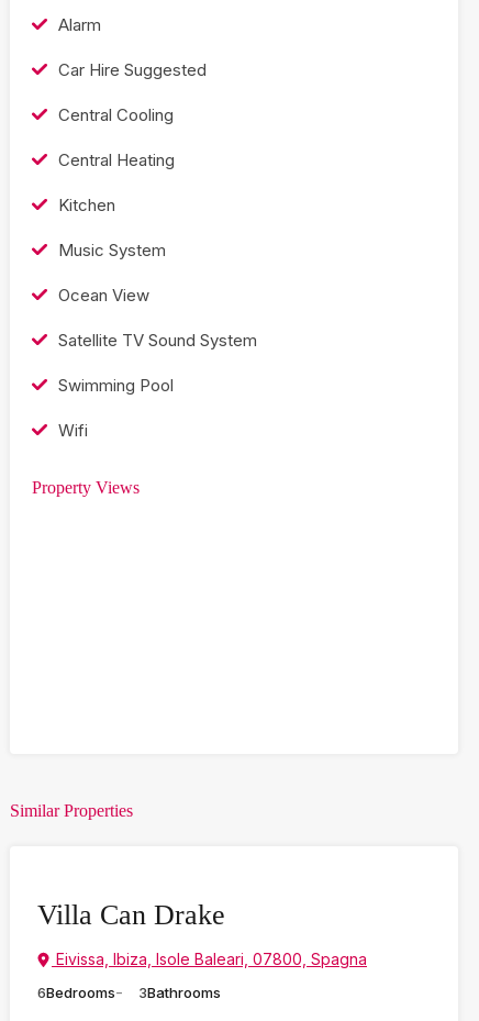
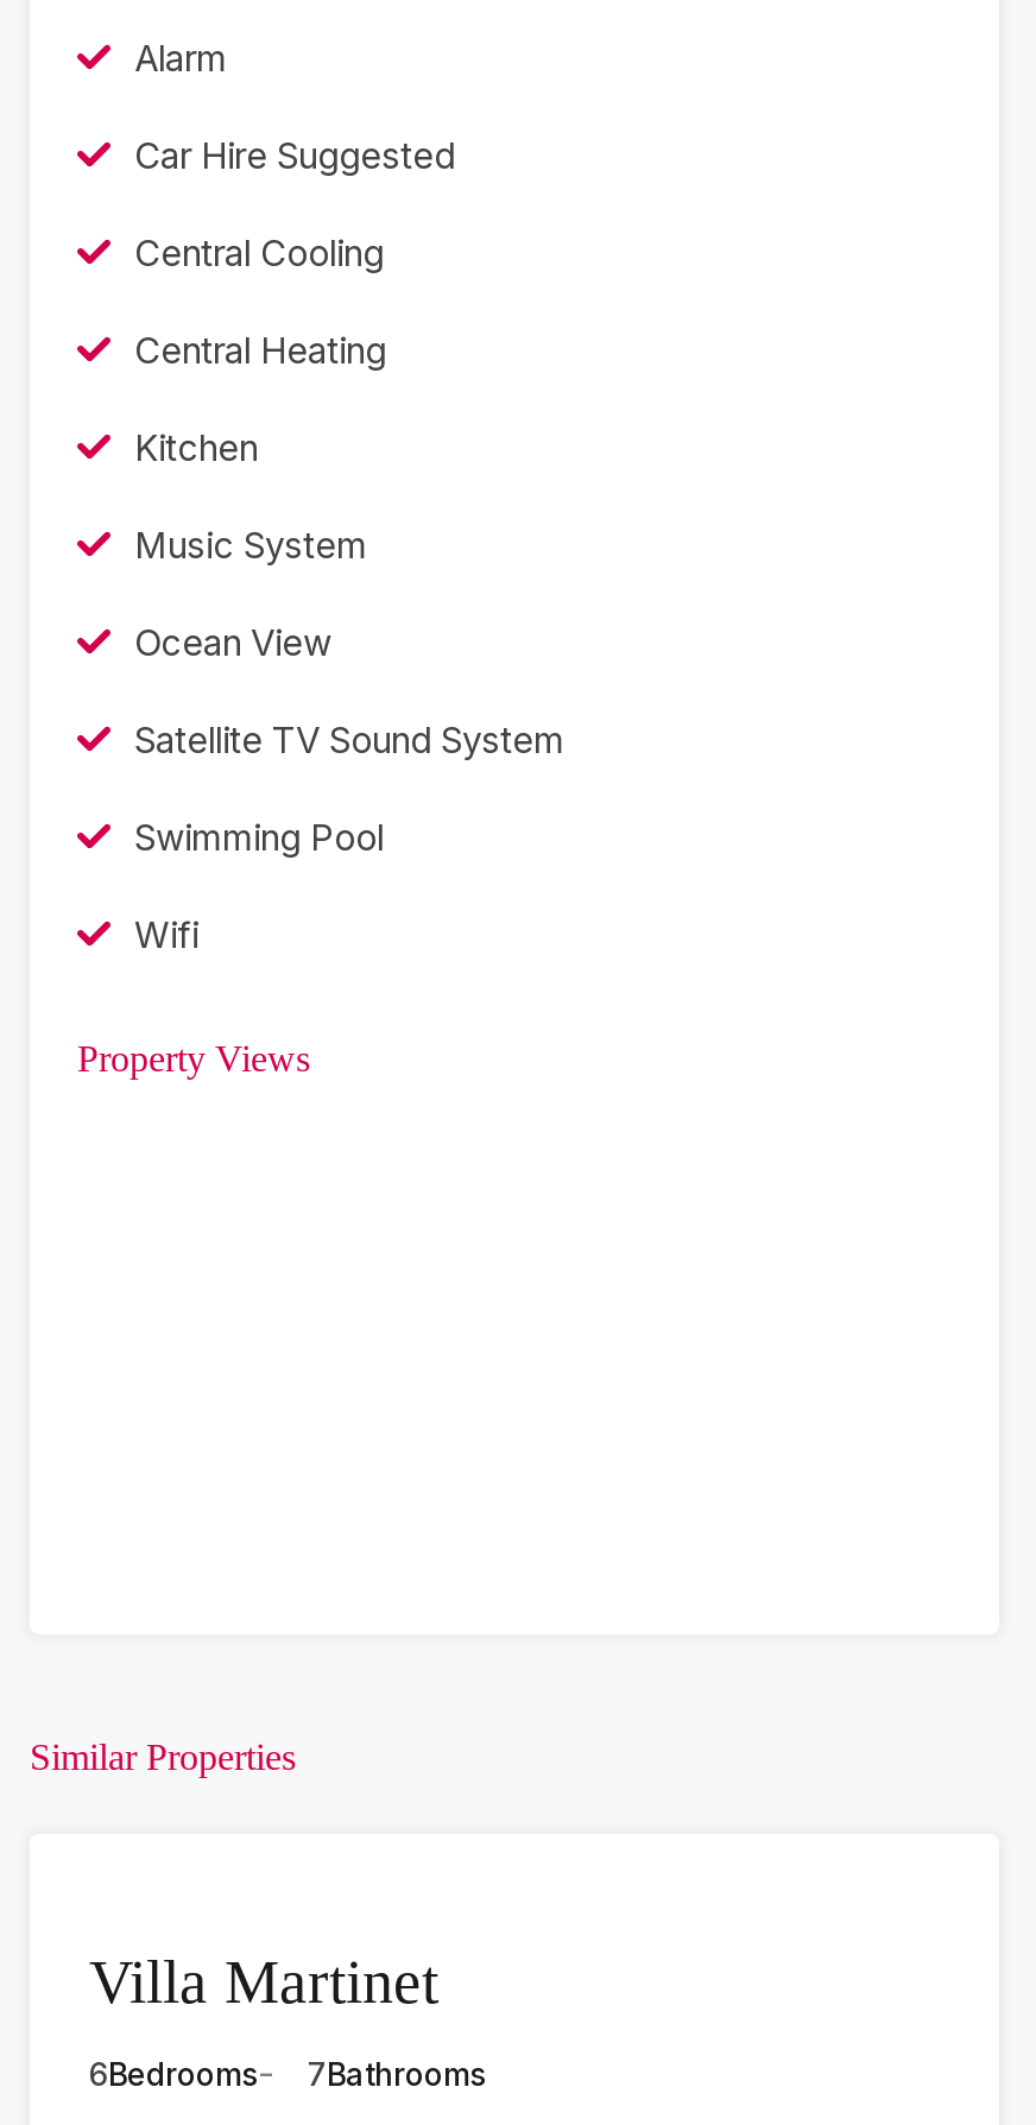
- Villa Can Drake
- Eivissa, Ibiza, Isole Baleari, 07800, Spagna
+ Villa Martinet

- 6 Bedrooms 3 Bathrooms
+ 6 Bedrooms 7 Bathrooms
